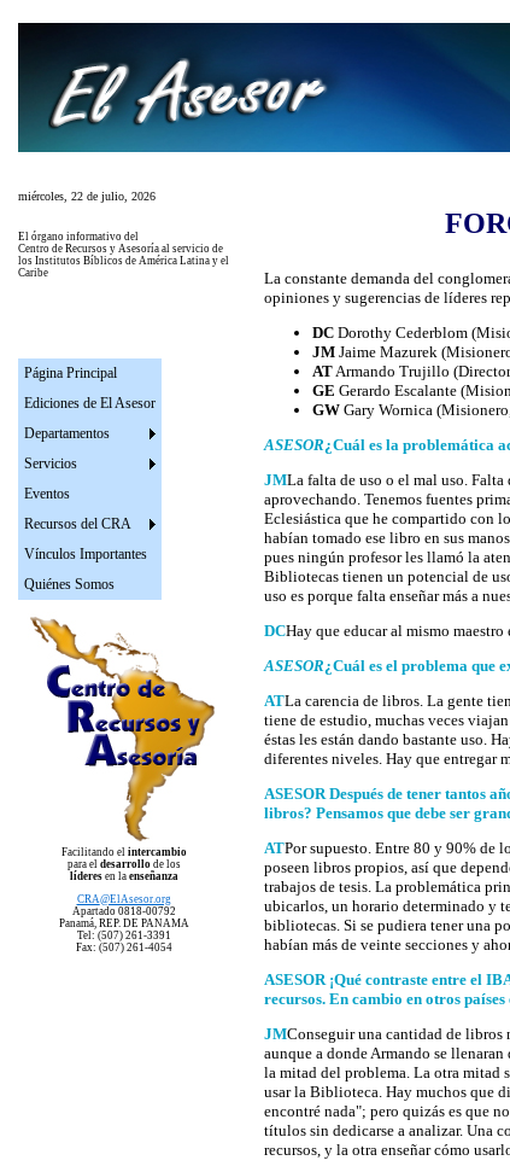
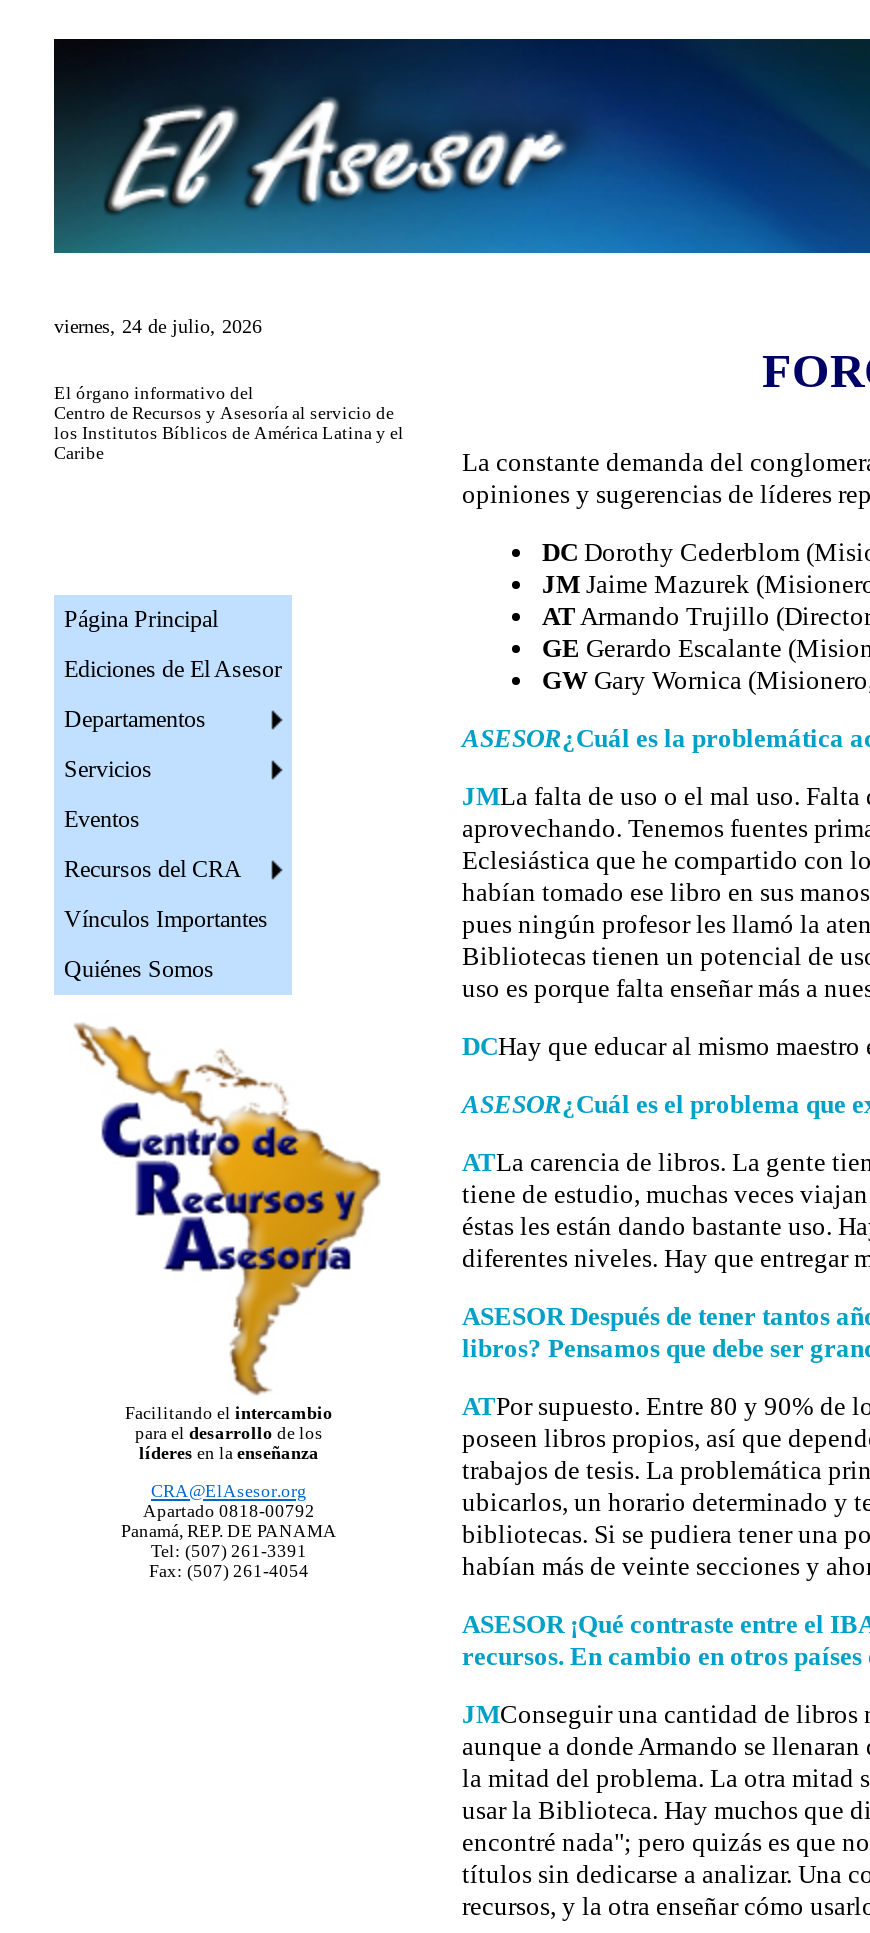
- miércoles, 22 de julio, 2026
+ viernes, 24 de julio, 2026
